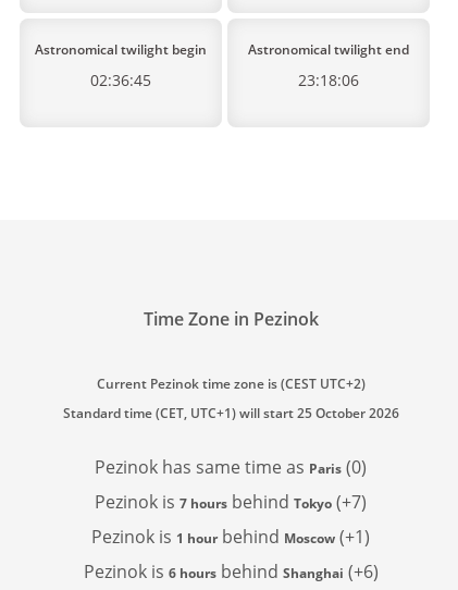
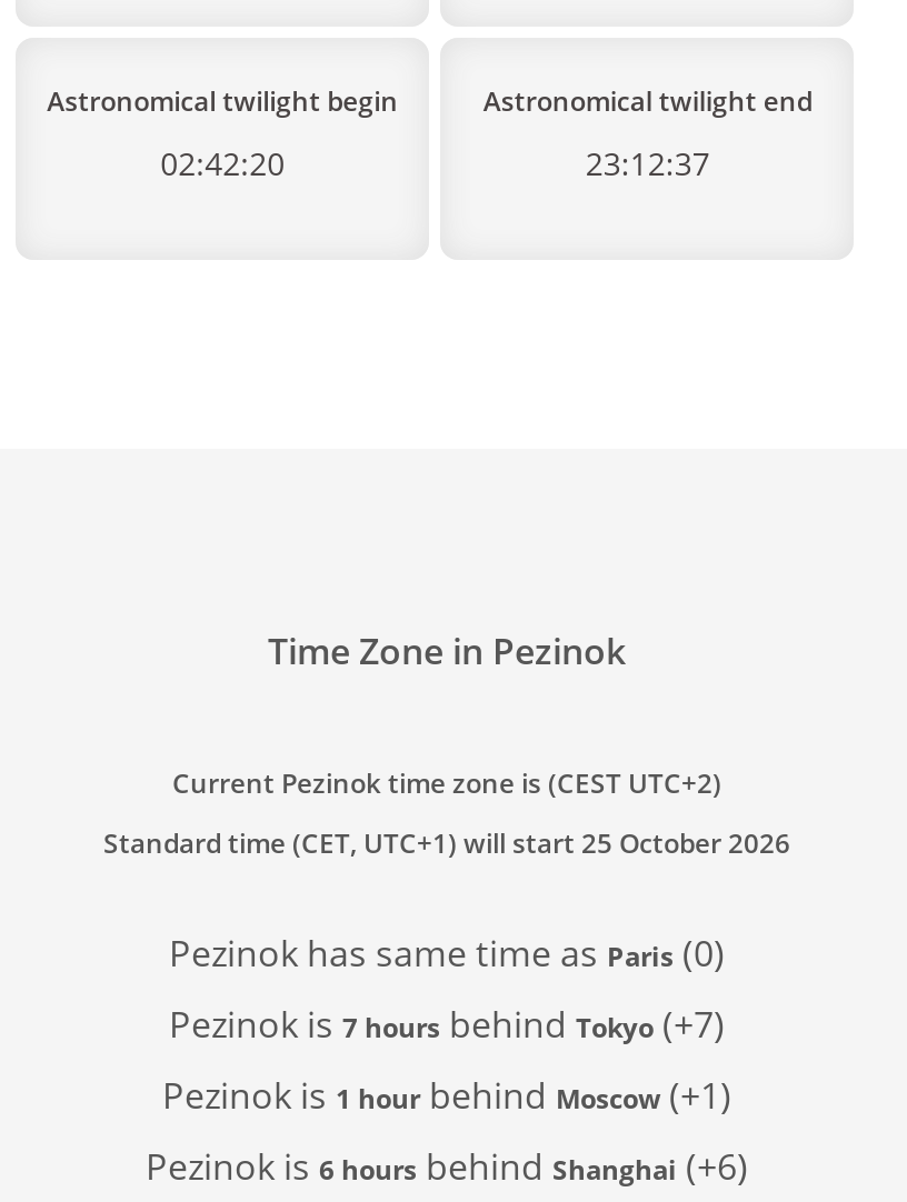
- 02:36:45
+ 02:42:20

- 23:18:06
+ 23:12:37
